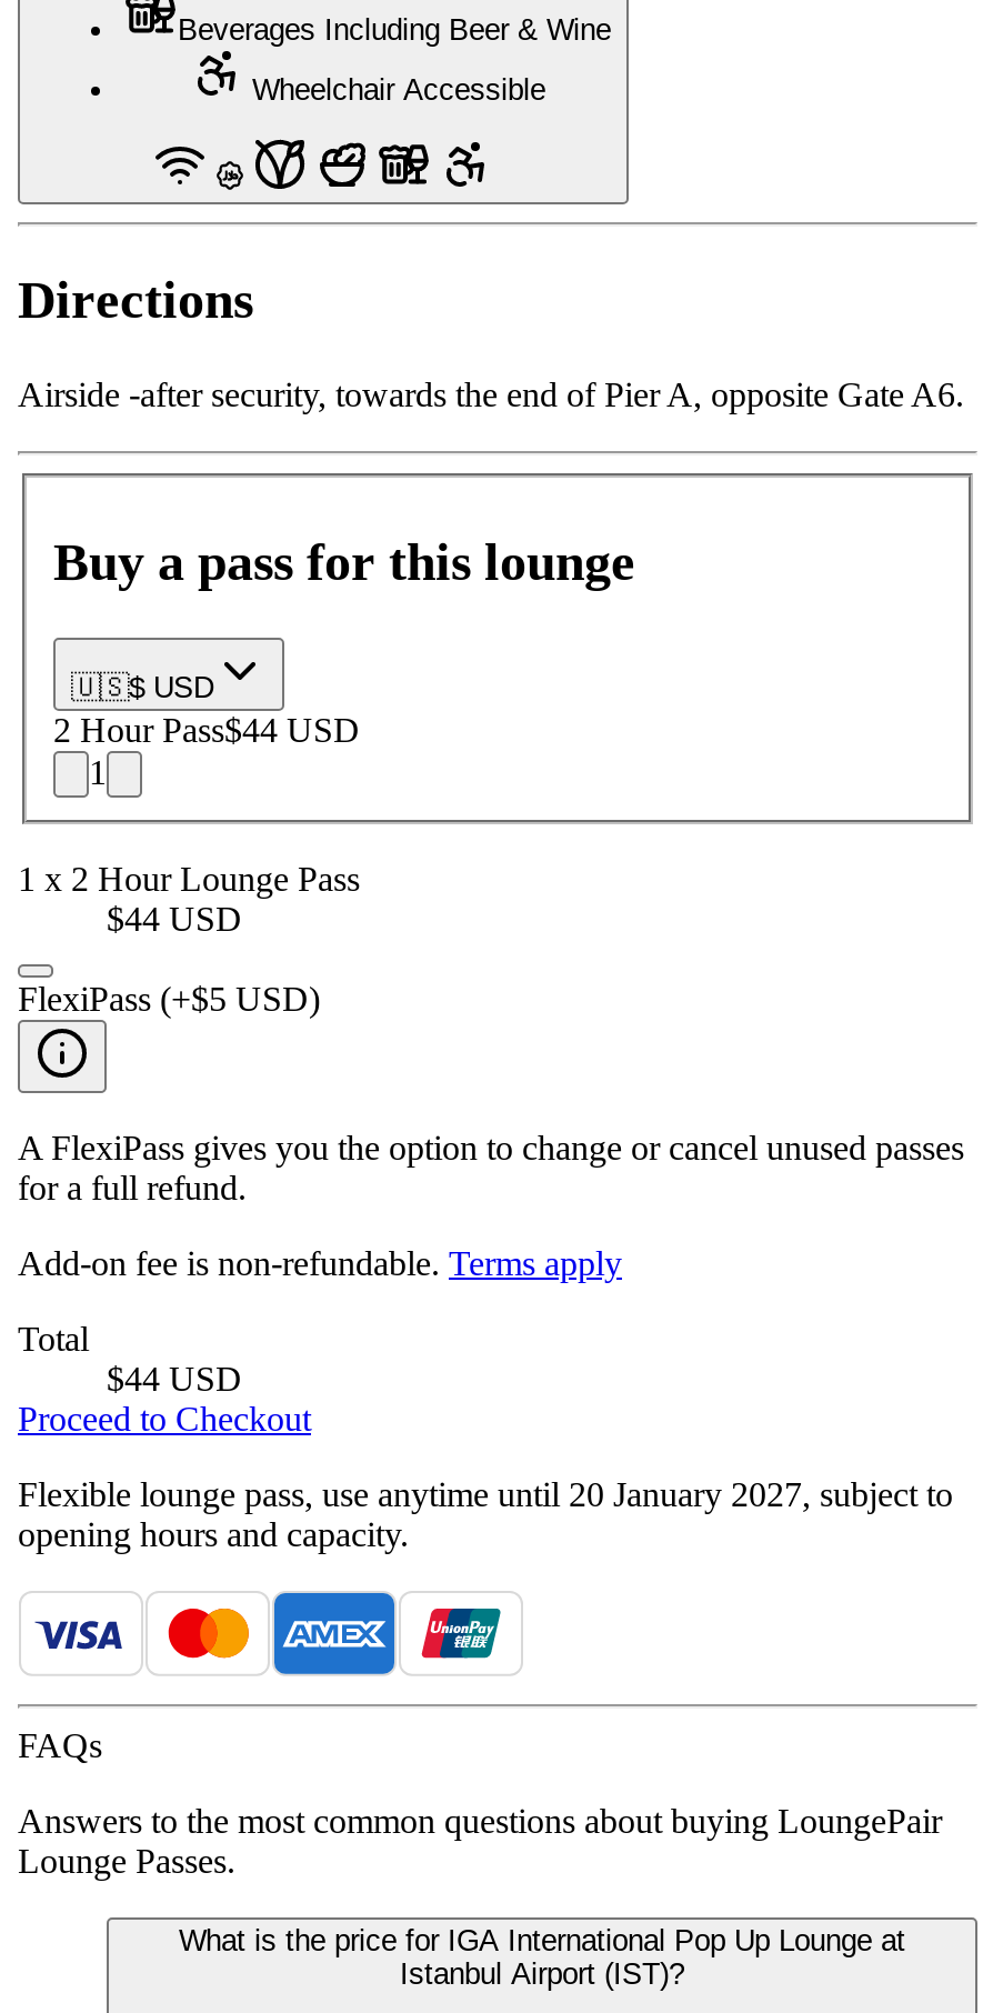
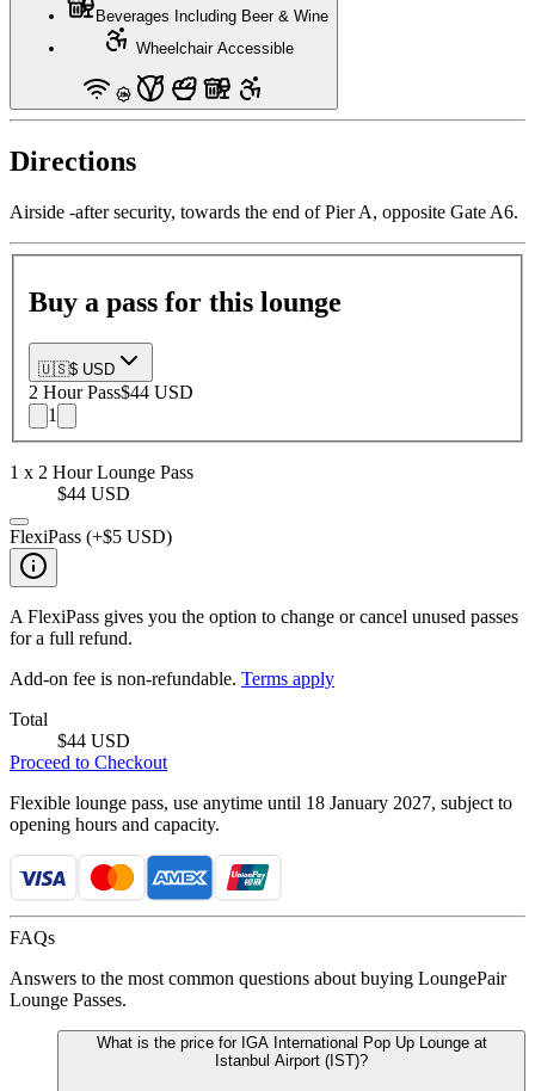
- Flexible lounge pass, use anytime until 20 January 2027, subject to
+ Flexible lounge pass, use anytime until 18 January 2027, subject to
